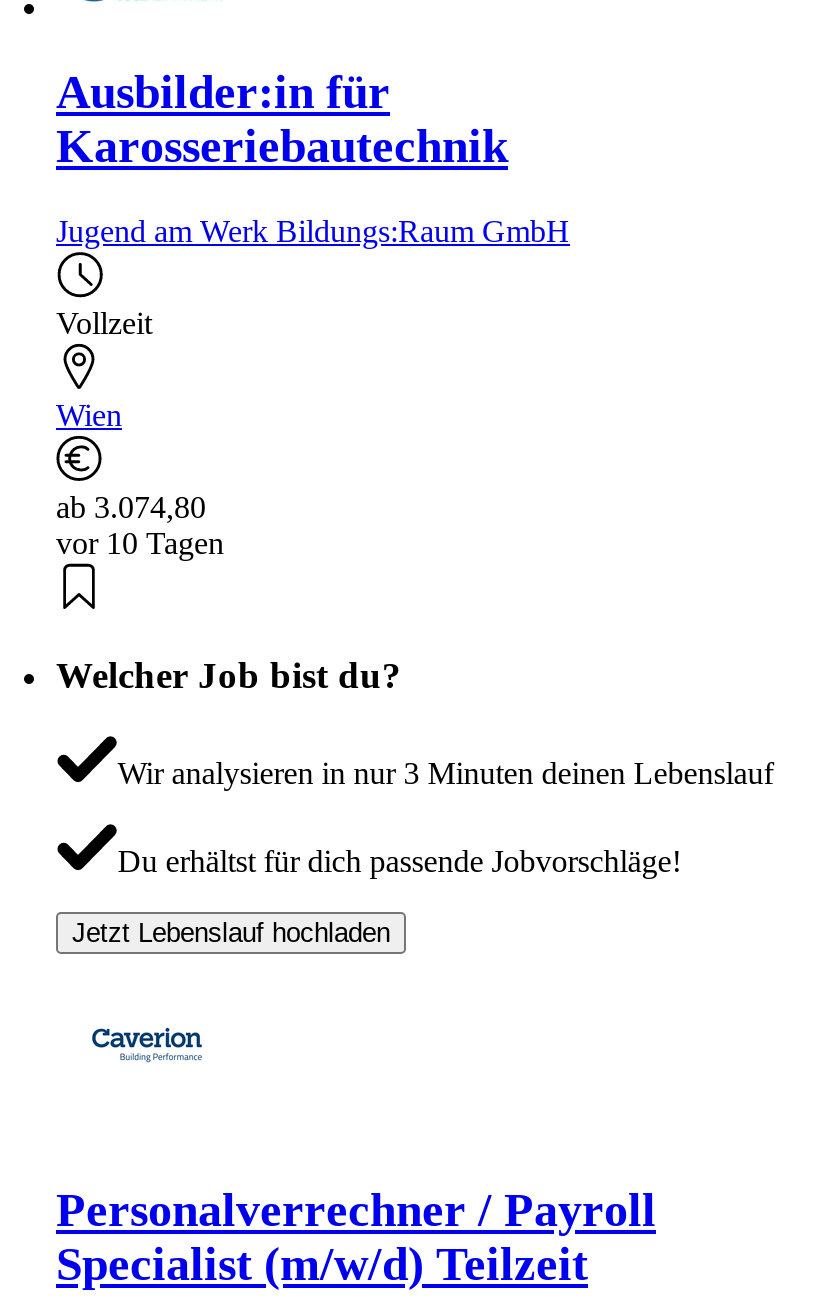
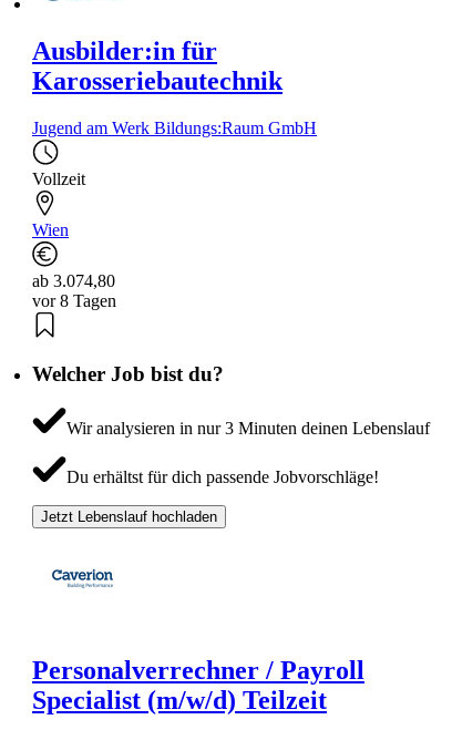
- vor 10 Tagen
+ vor 8 Tagen
